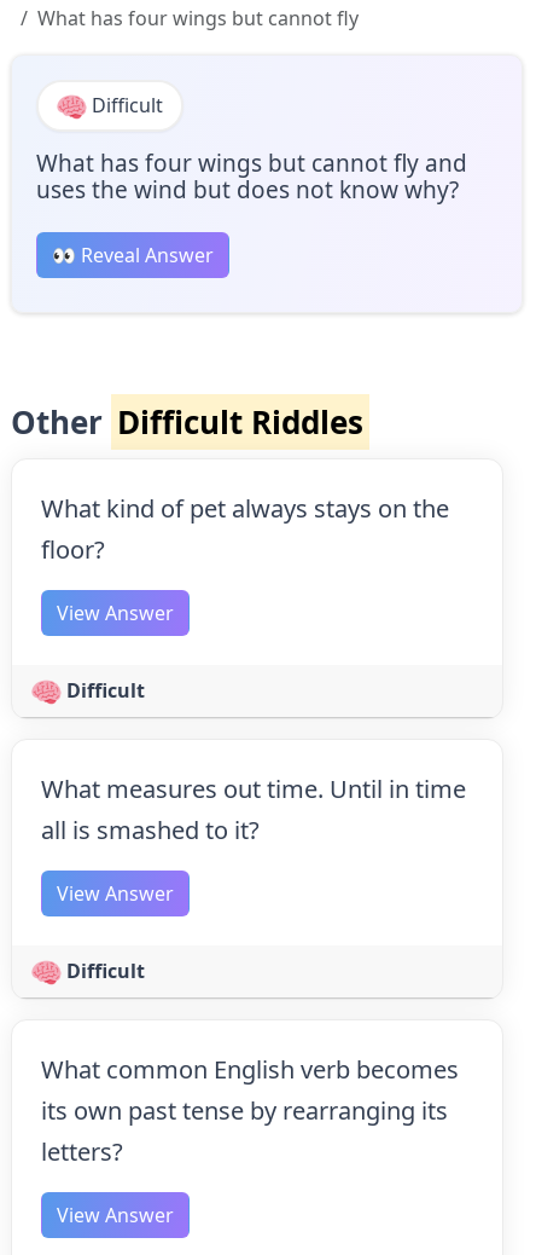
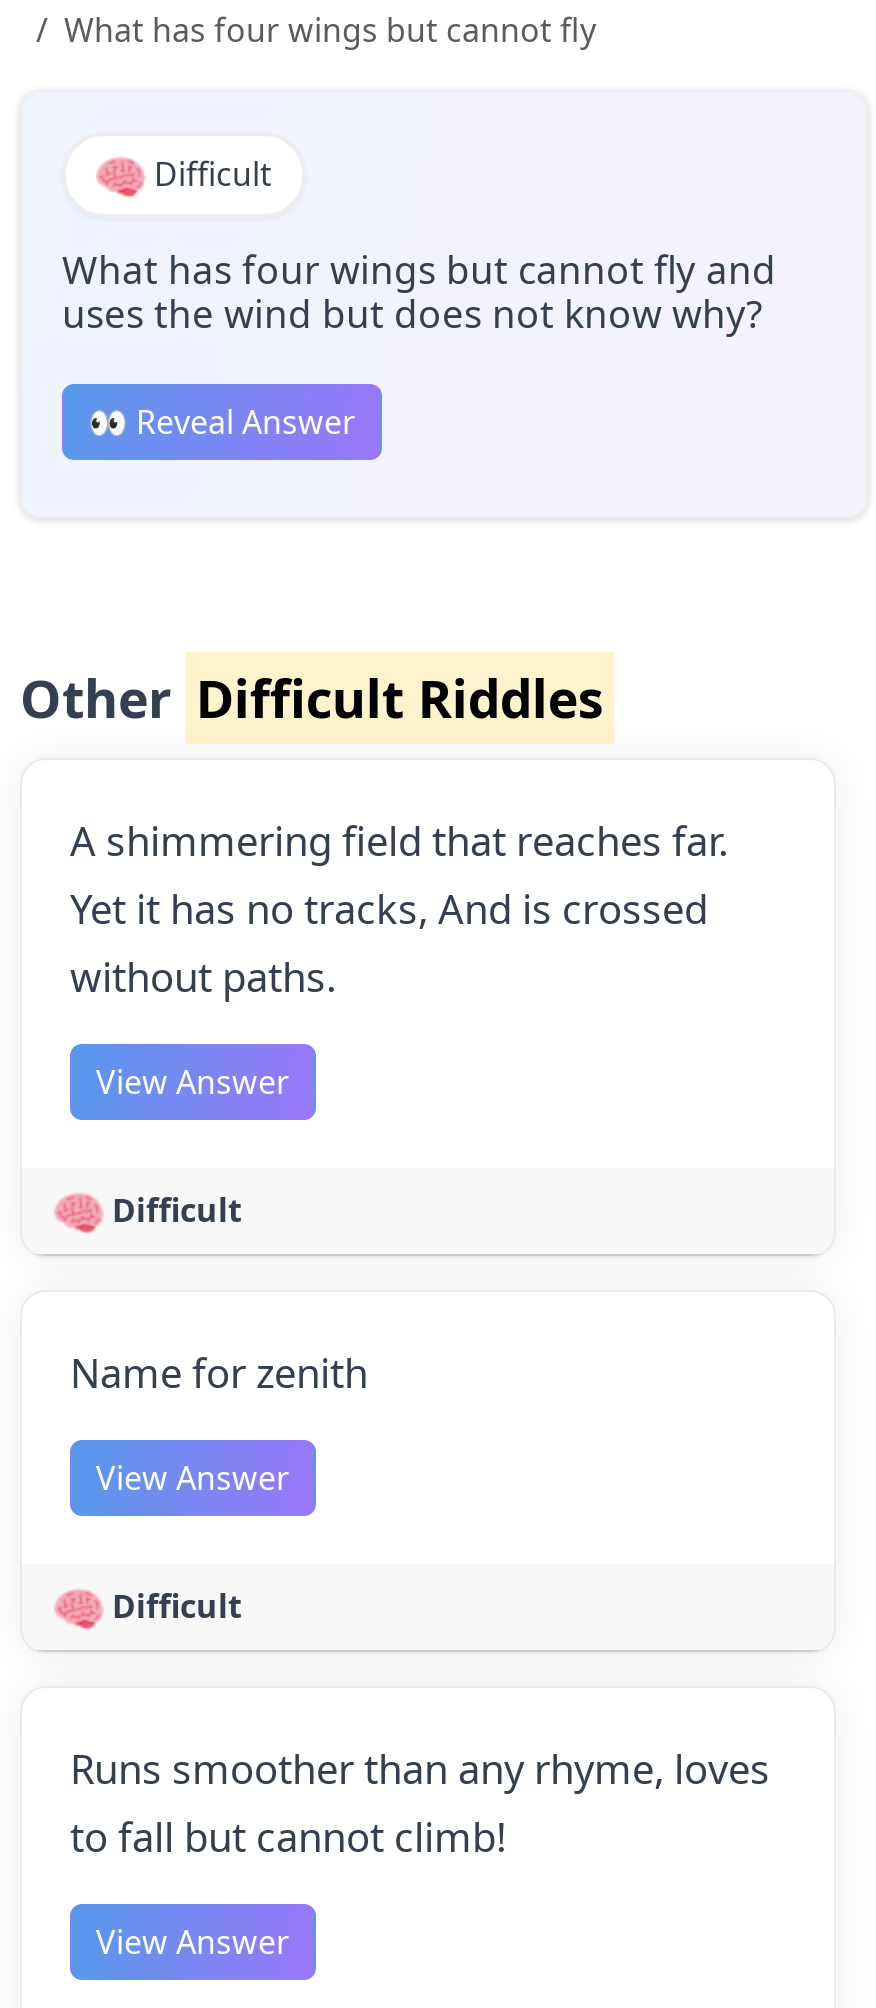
- What kind of pet always stays on the
- floor?
+ A shimmering field that reaches far.
+ Yet it has no tracks, And is crossed
+ without paths.

moved down: View Answer | Difficult

- What measures out time. Until in time
- all is smashed to it?
+ Name for zenith

- What common English verb becomes
- its own past tense by rearranging its
- letters?
+ Runs smoother than any rhyme, loves
+ to fall but cannot climb!
